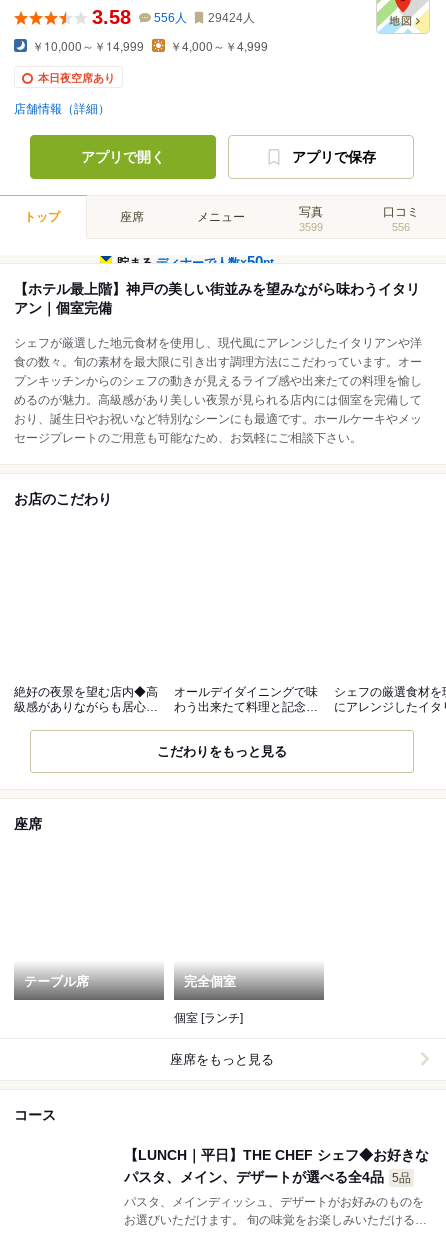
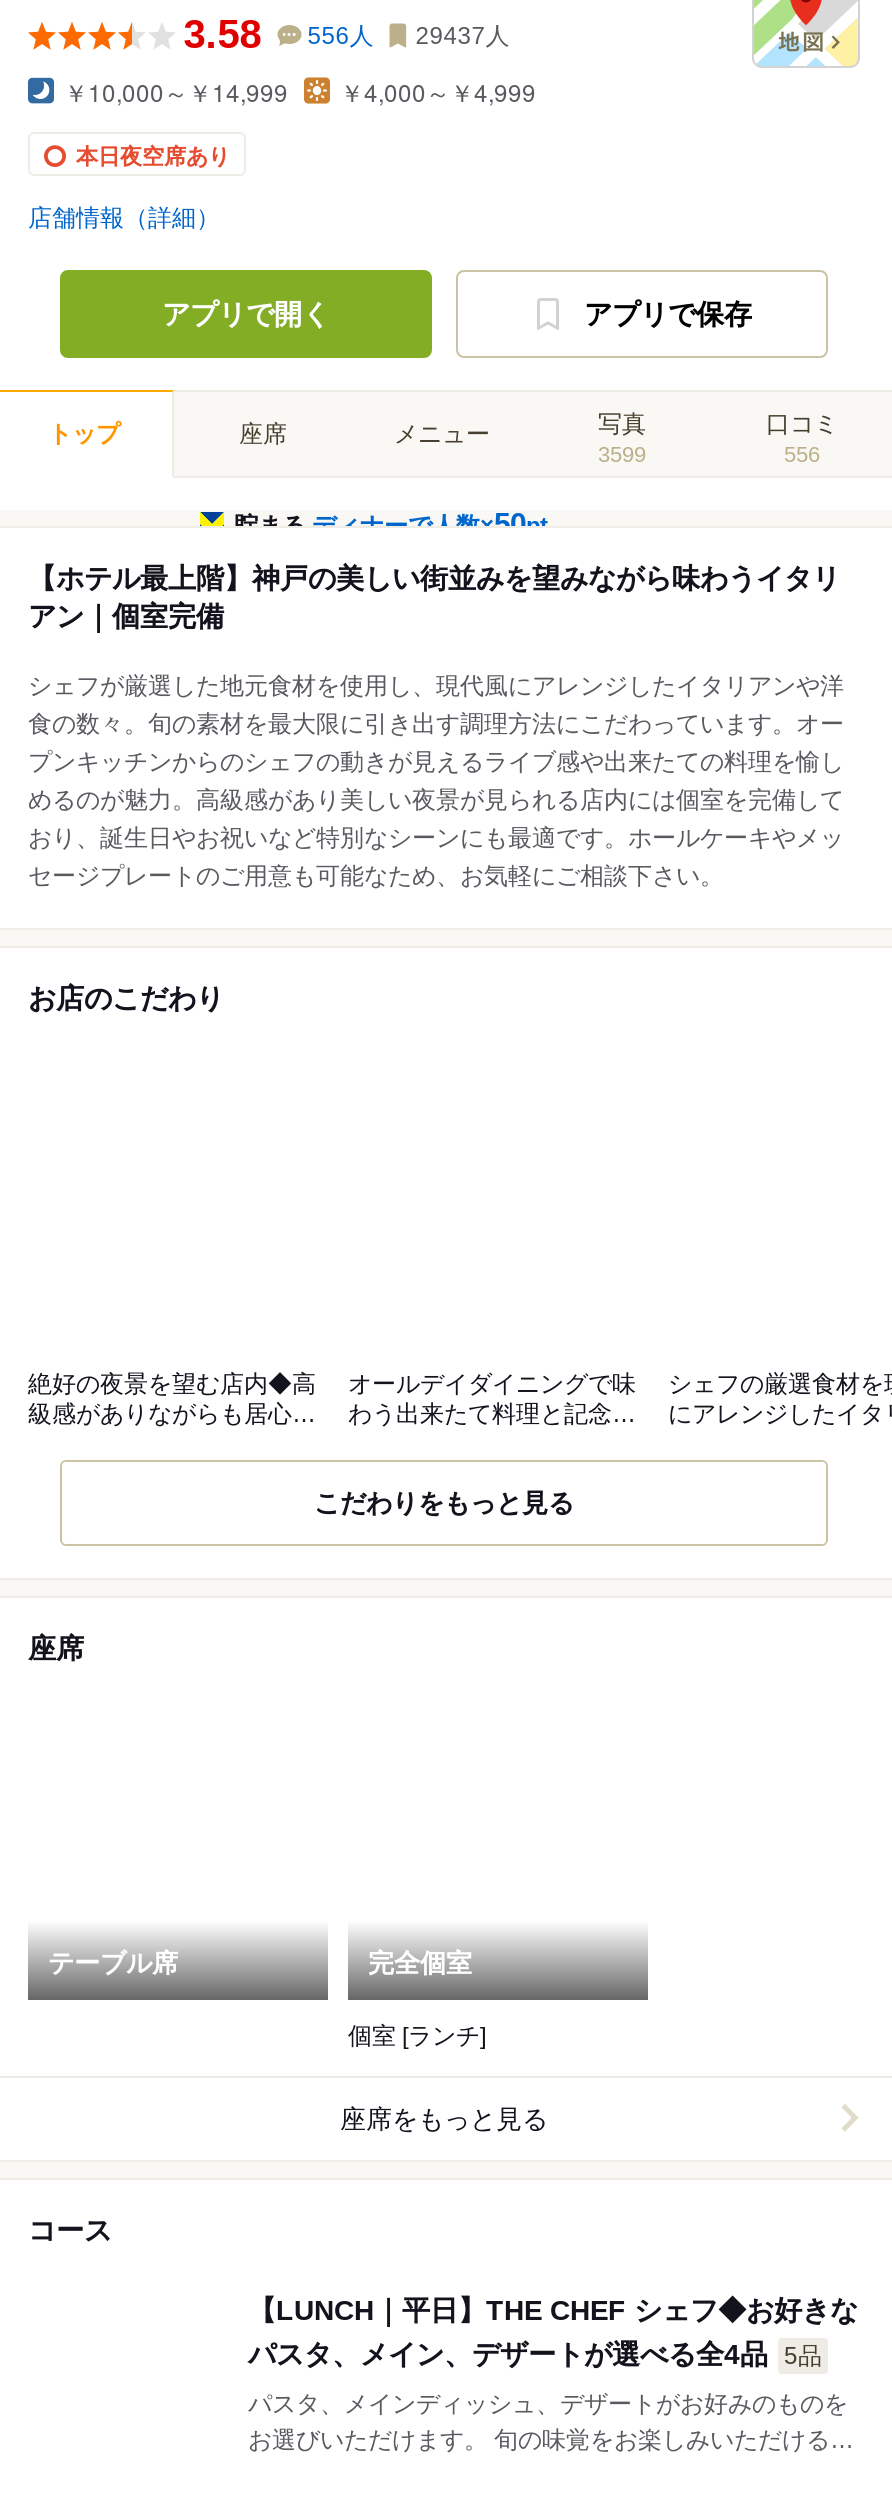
- 3.58 556人 29424人
+ 3.58 556人 29437人
